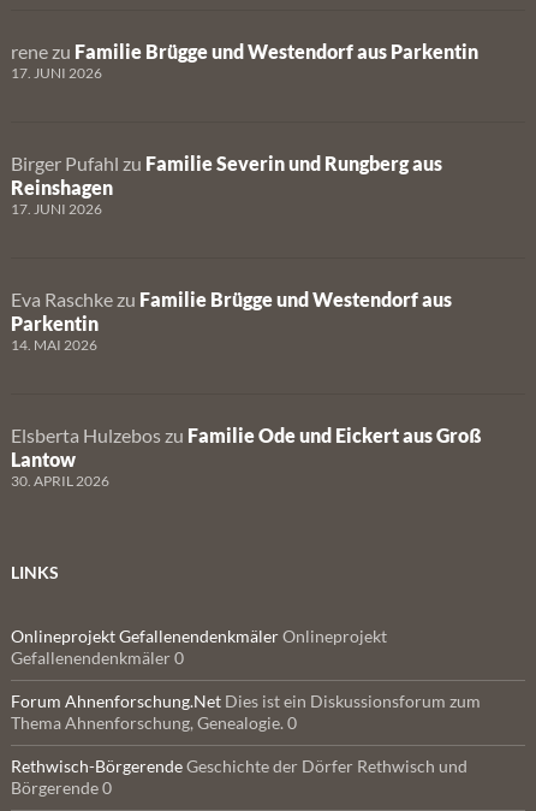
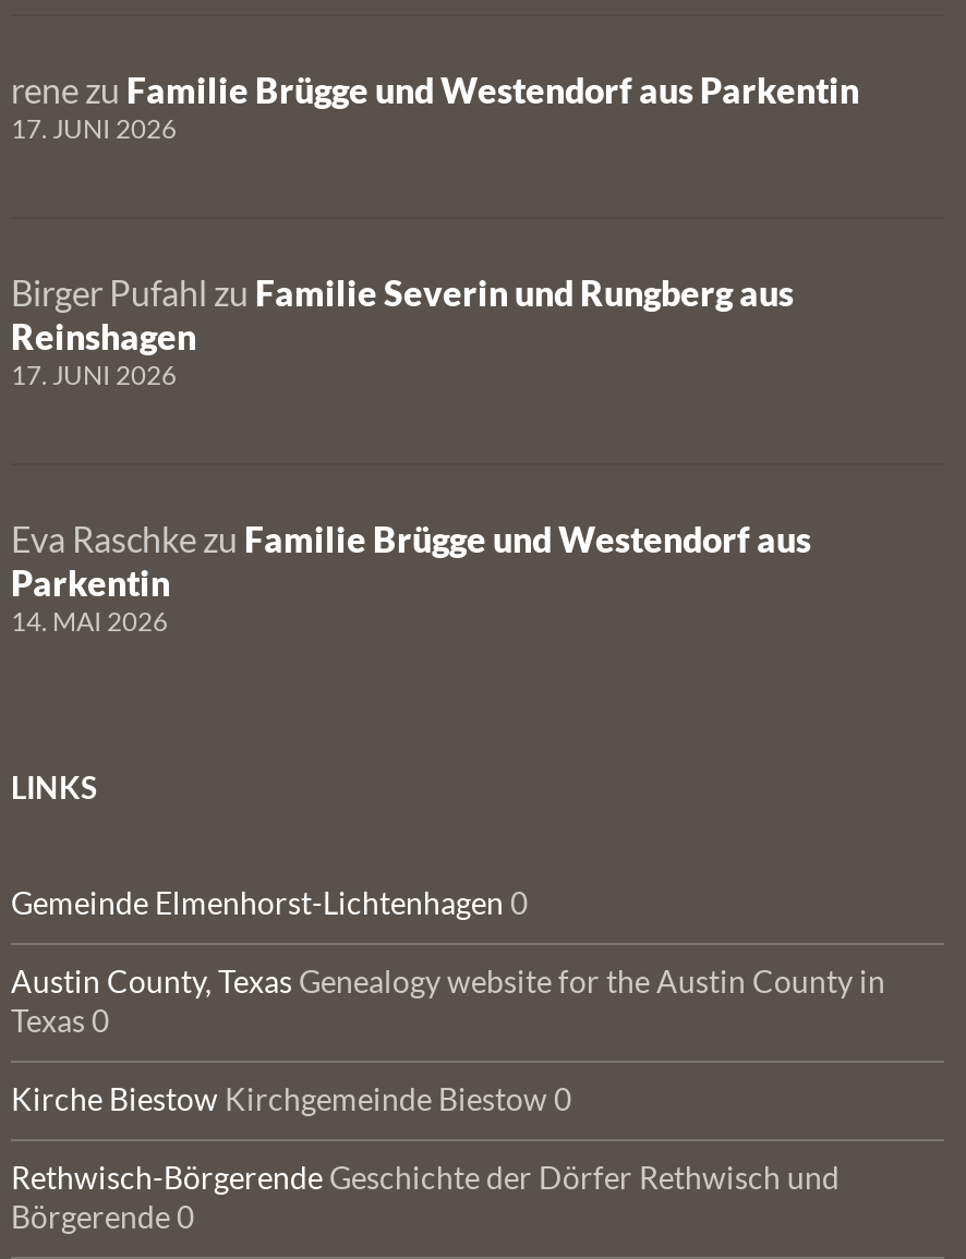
- Elsberta Hulzebos zu Familie Ode und Eickert aus Groß
- Lantow
- 30. APRIL 2026

moved up: LINKS

- Onlineprojekt Gefallenendenkmäler Onlineprojekt
- Gefallenendenkmäler 0
- Forum Ahnenforschung.Net Dies ist ein Diskussionsforum zum
- Thema Ahnenforschung, Genealogie. 0
+ Gemeinde Elmenhorst-Lichtenhagen 0
+ Austin County, Texas Genealogy website for the Austin County in
+ Texas 0
+ Kirche Biestow Kirchgemeinde Biestow 0
